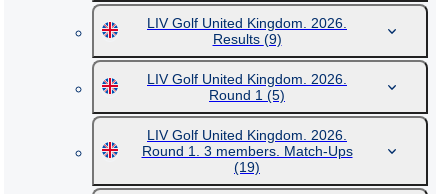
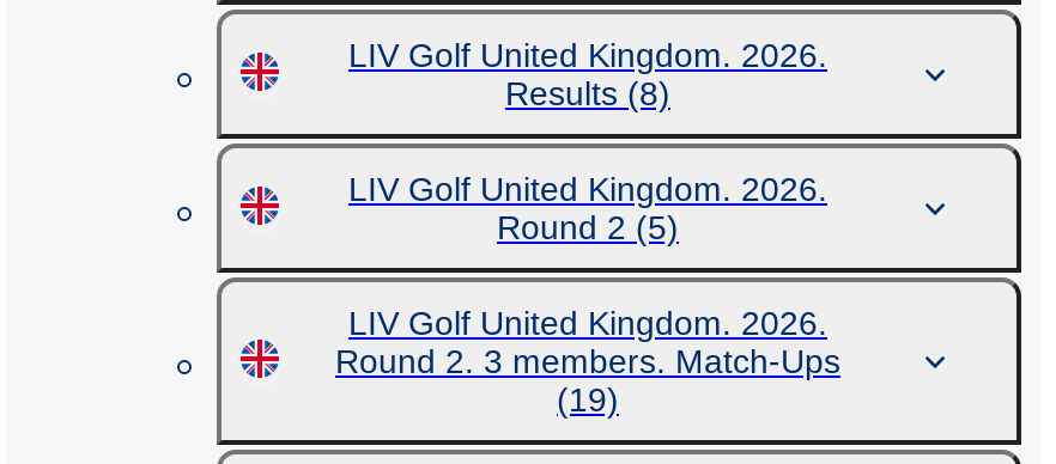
- Results (9)
+ Results (8)

- Round 1 (5)
+ Round 2 (5)

- Round 1. 3 members. Match-Ups
+ Round 2. 3 members. Match-Ups
